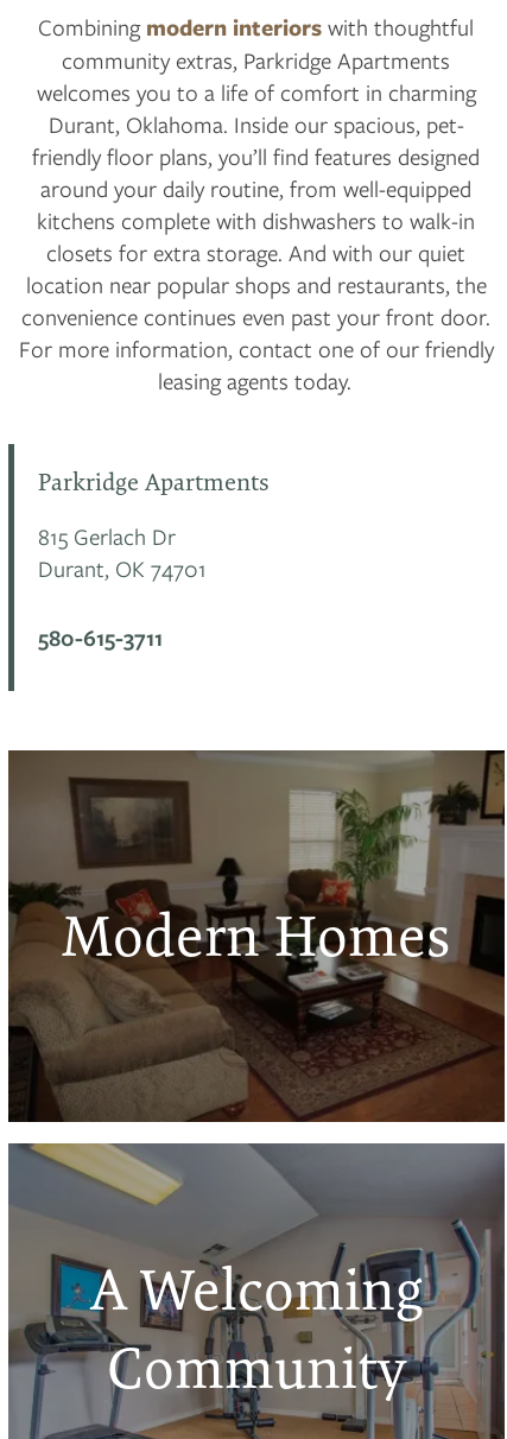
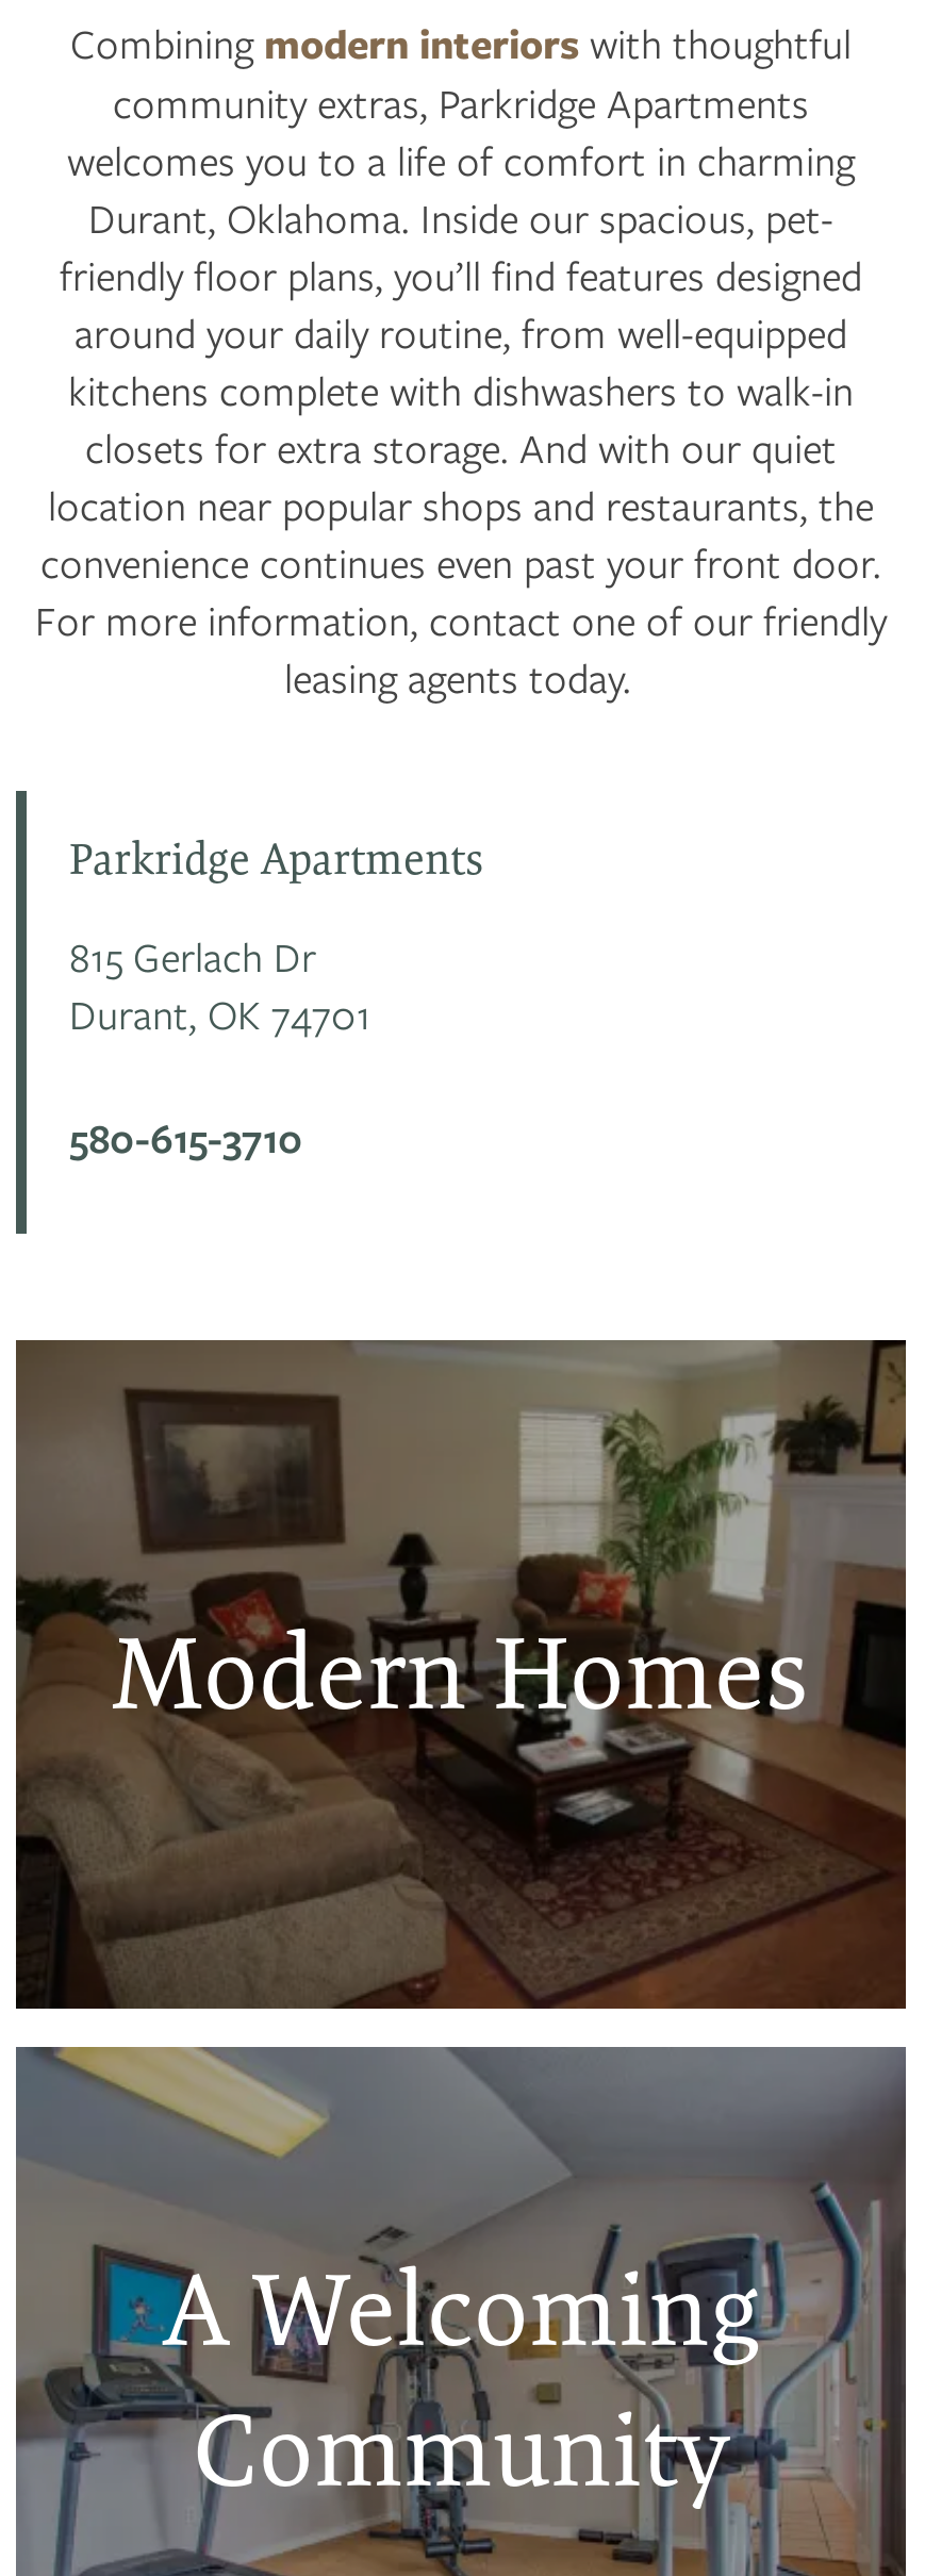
- 580-615-3711
+ 580-615-3710
